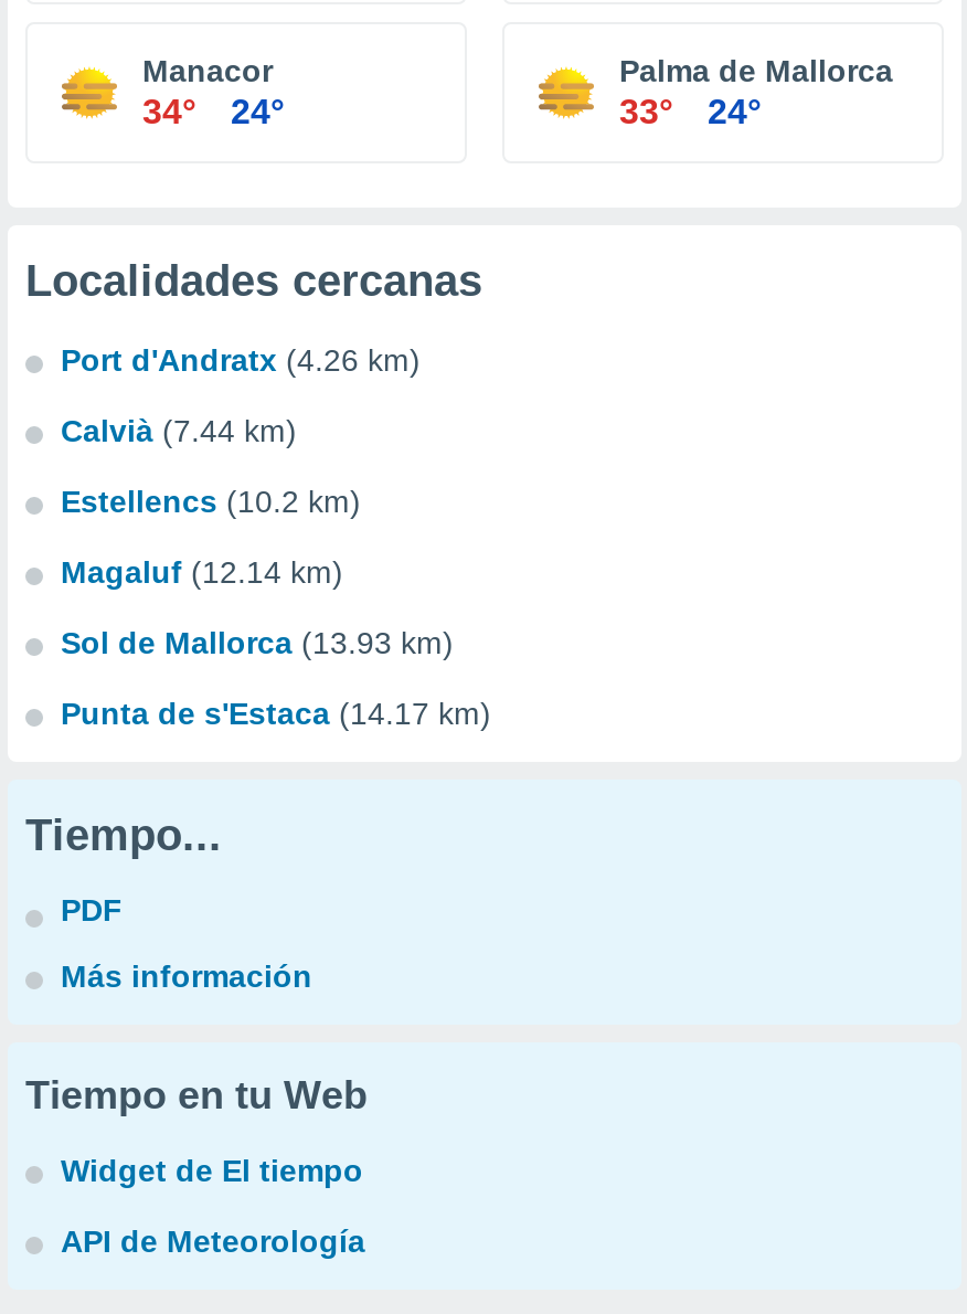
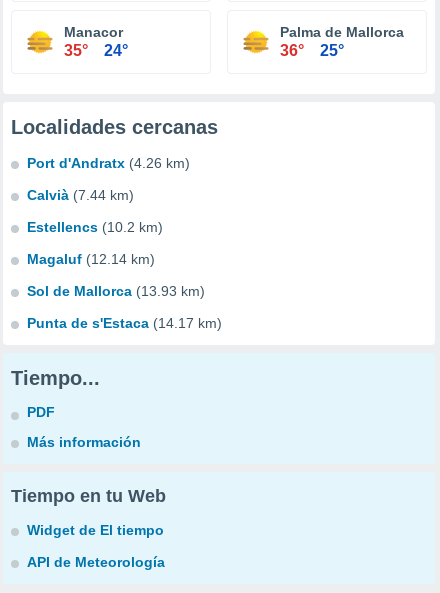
- 34° 24°
+ 35° 24°

- 33°
+ 36°

- 24°
+ 25°
